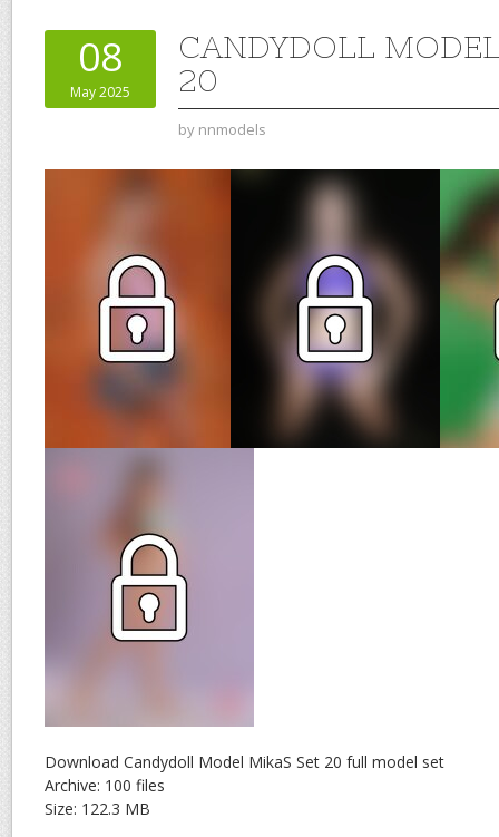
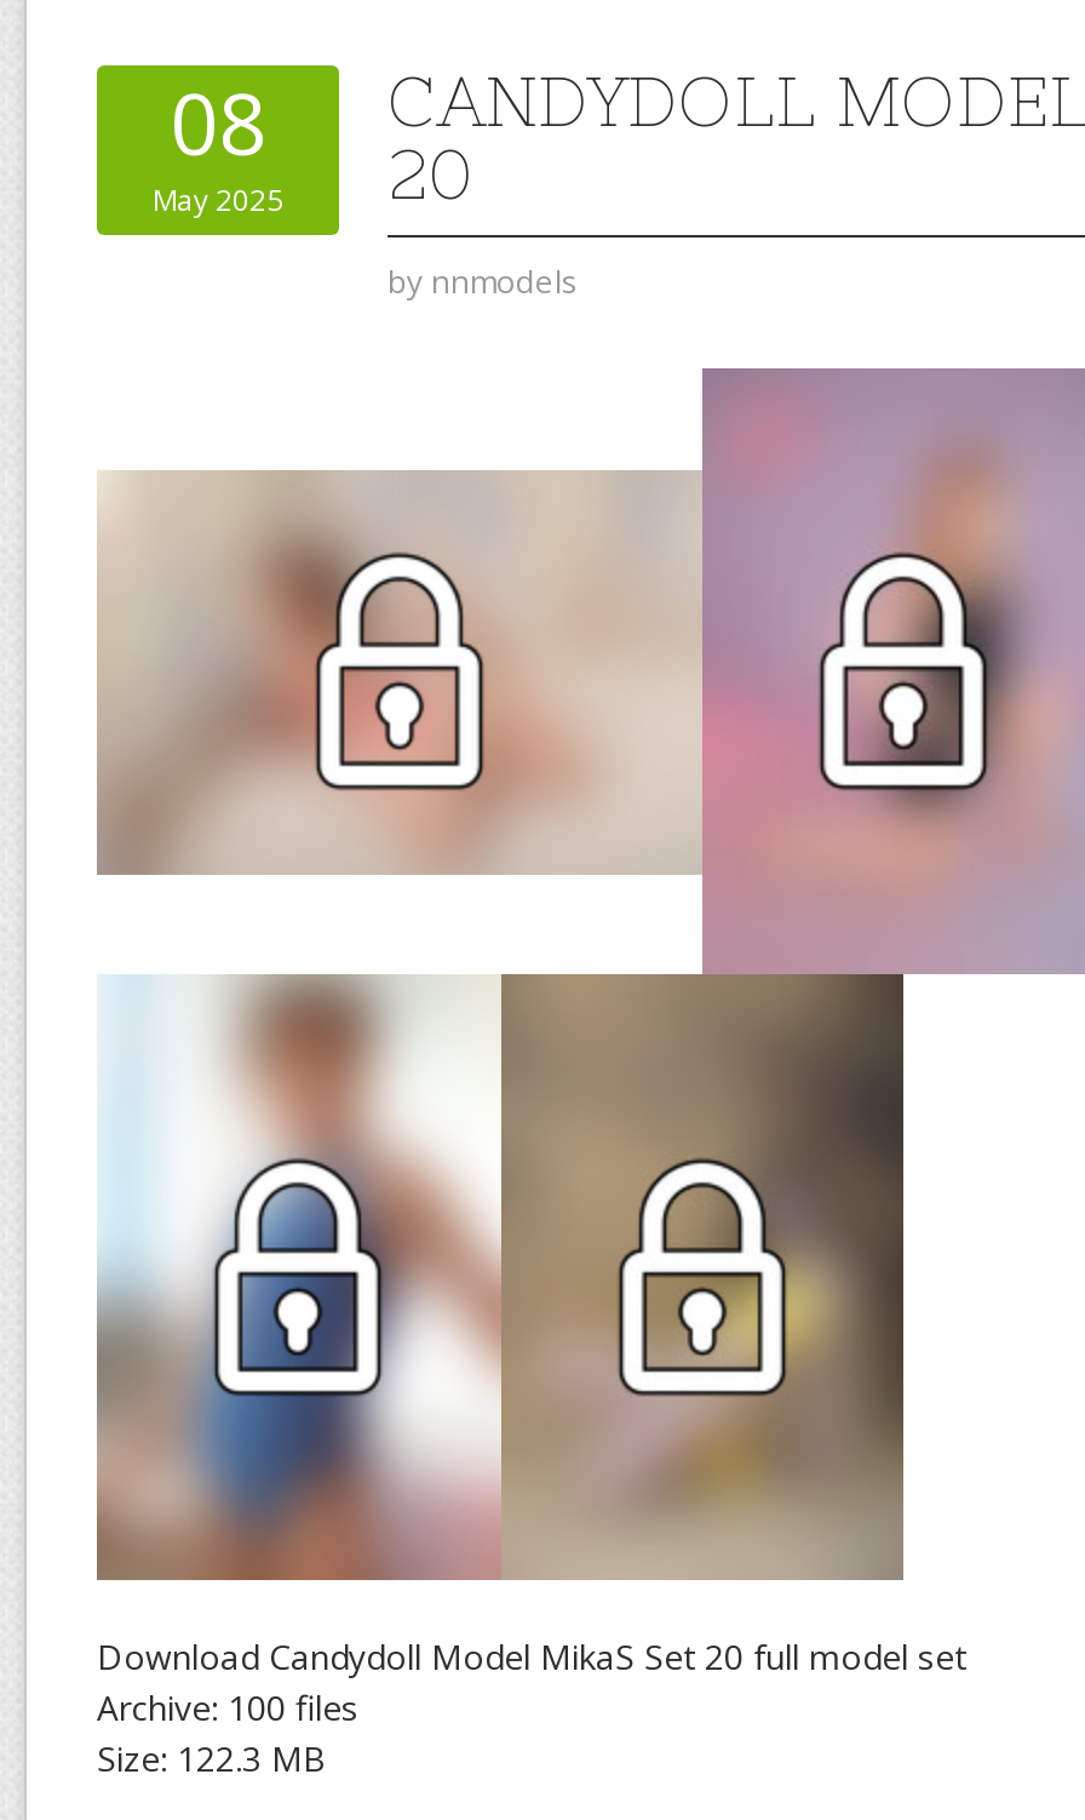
- [image]
+ [image]
